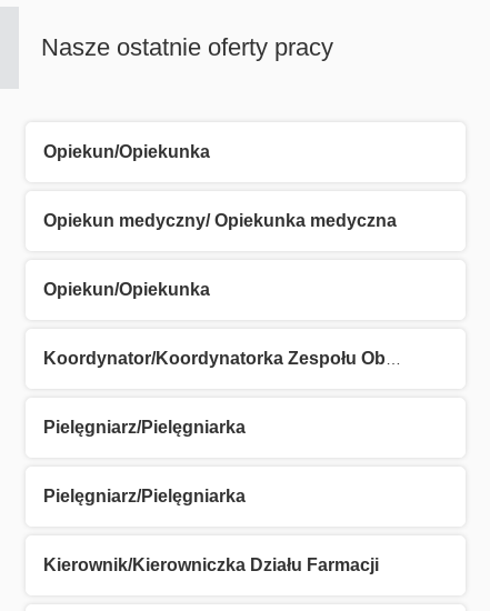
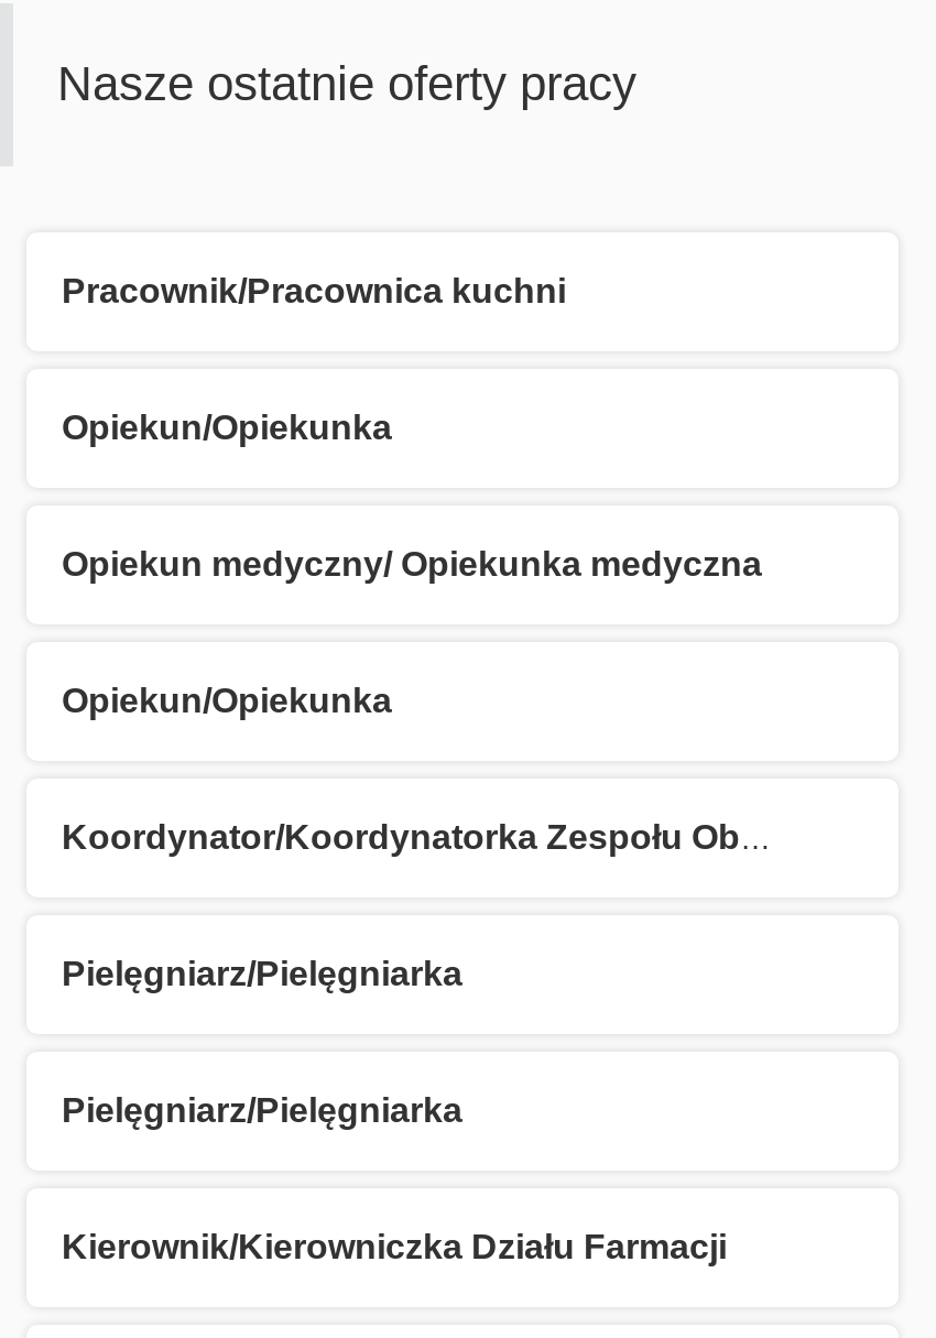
+ Pracownik/Pracownica kuchni
